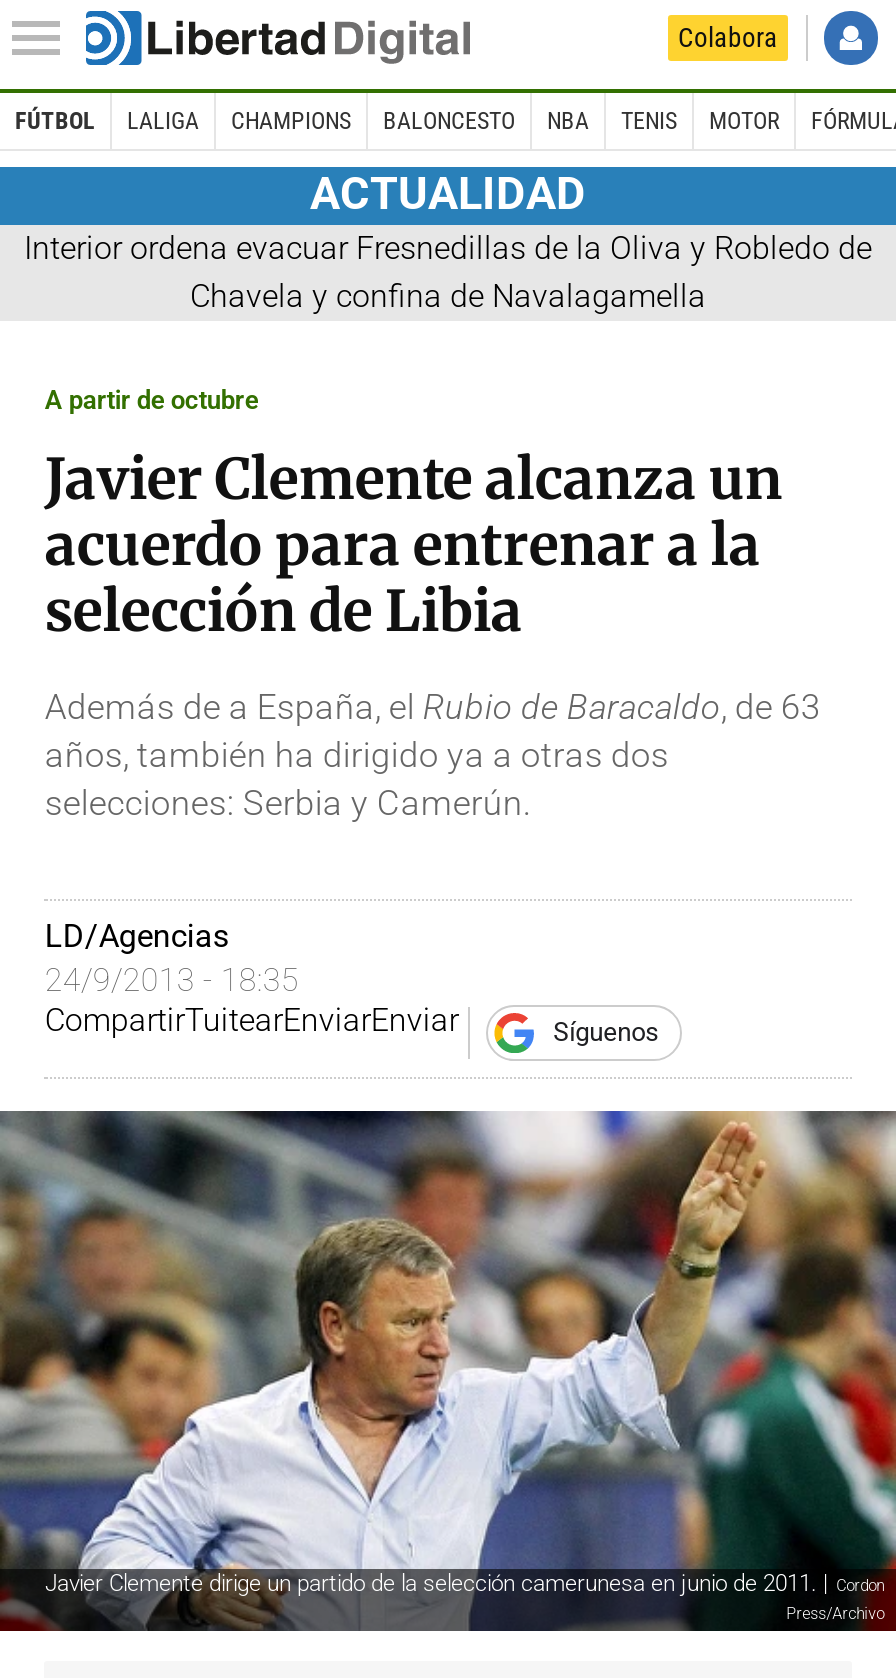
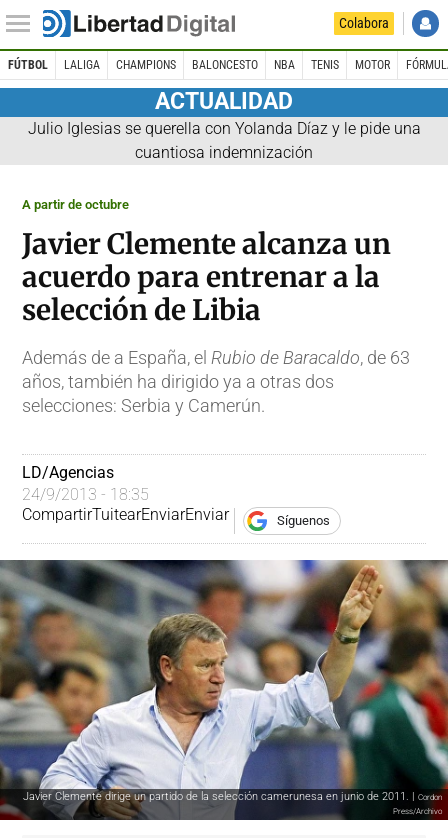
- Interior ordena evacuar Fresnedillas de la Oliva y Robledo de
- Chavela y confina de Navalagamella
+ Julio Iglesias se querella con Yolanda Díaz y le pide una
+ cuantiosa indemnización
